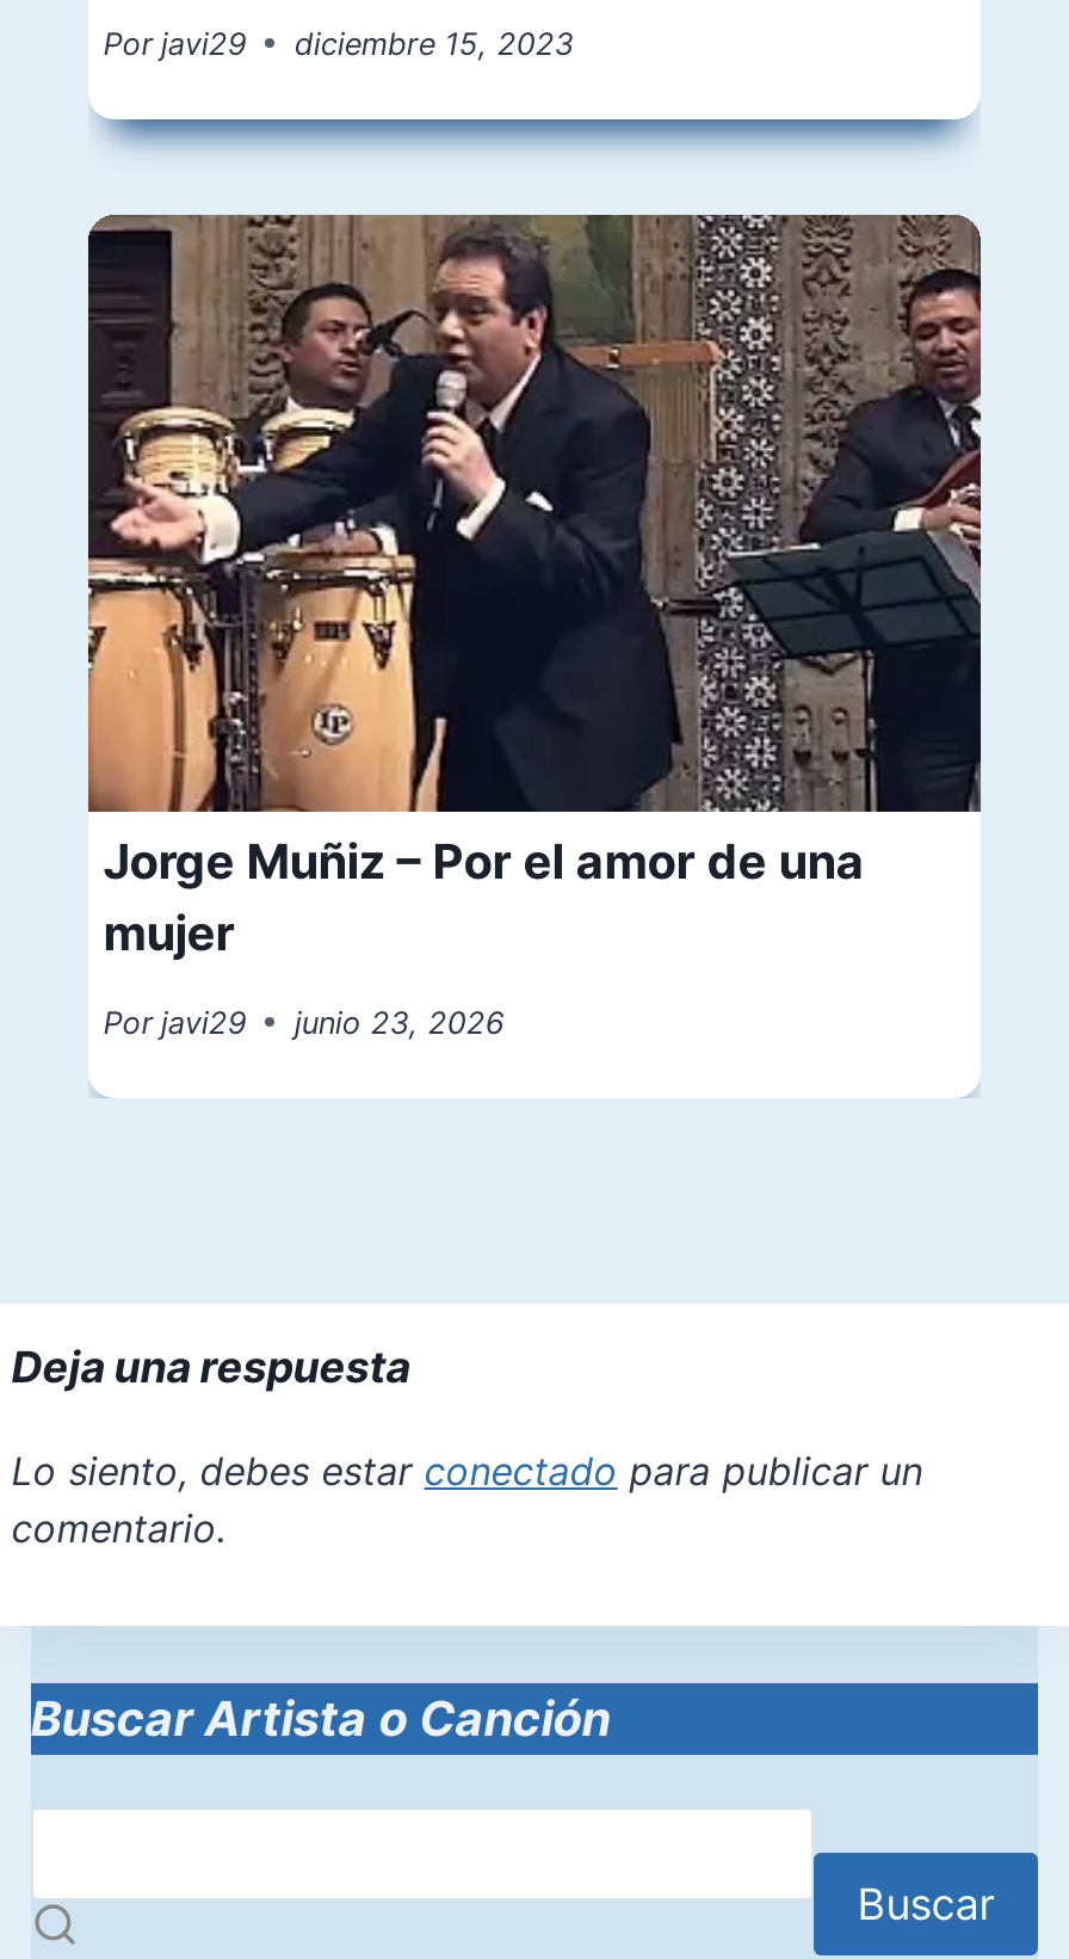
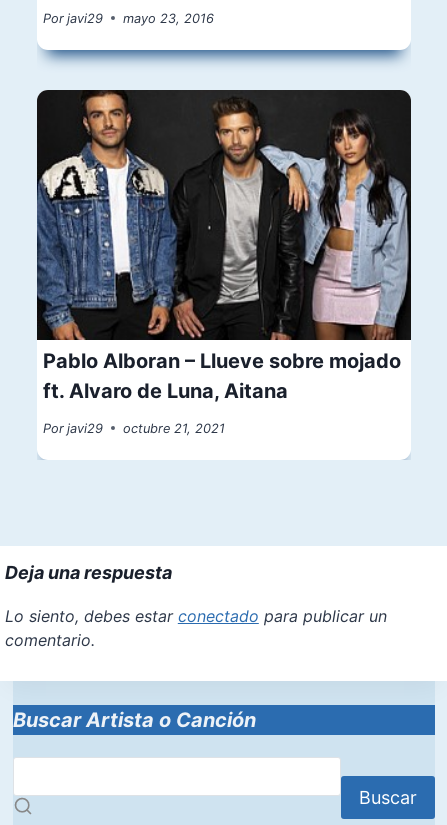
- Por javi29 diciembre 15, 2023
+ Por javi29 mayo 23, 2016

- [image]
- Jorge Muñiz – Por el amor de una
- mujer
+ [image]
+ Pablo Alboran – Llueve sobre mojado
+ ft. Alvaro de Luna, Aitana

- Por javi29 junio 23, 2026
+ Por javi29 octubre 21, 2021
